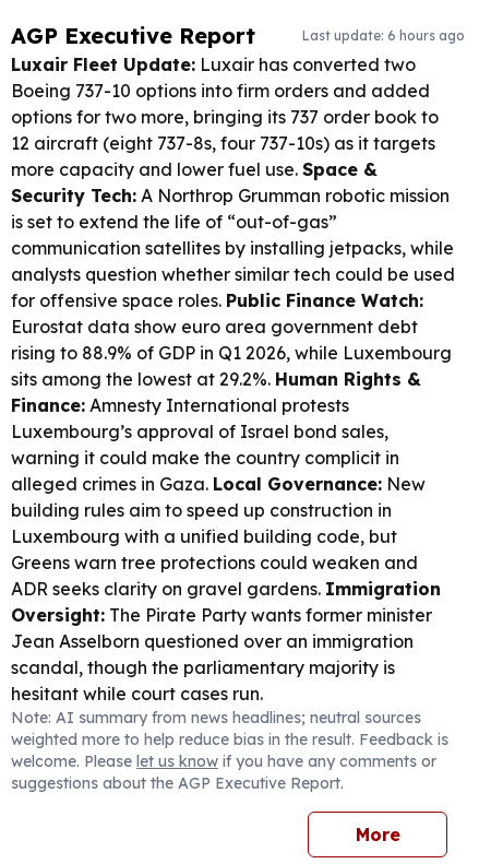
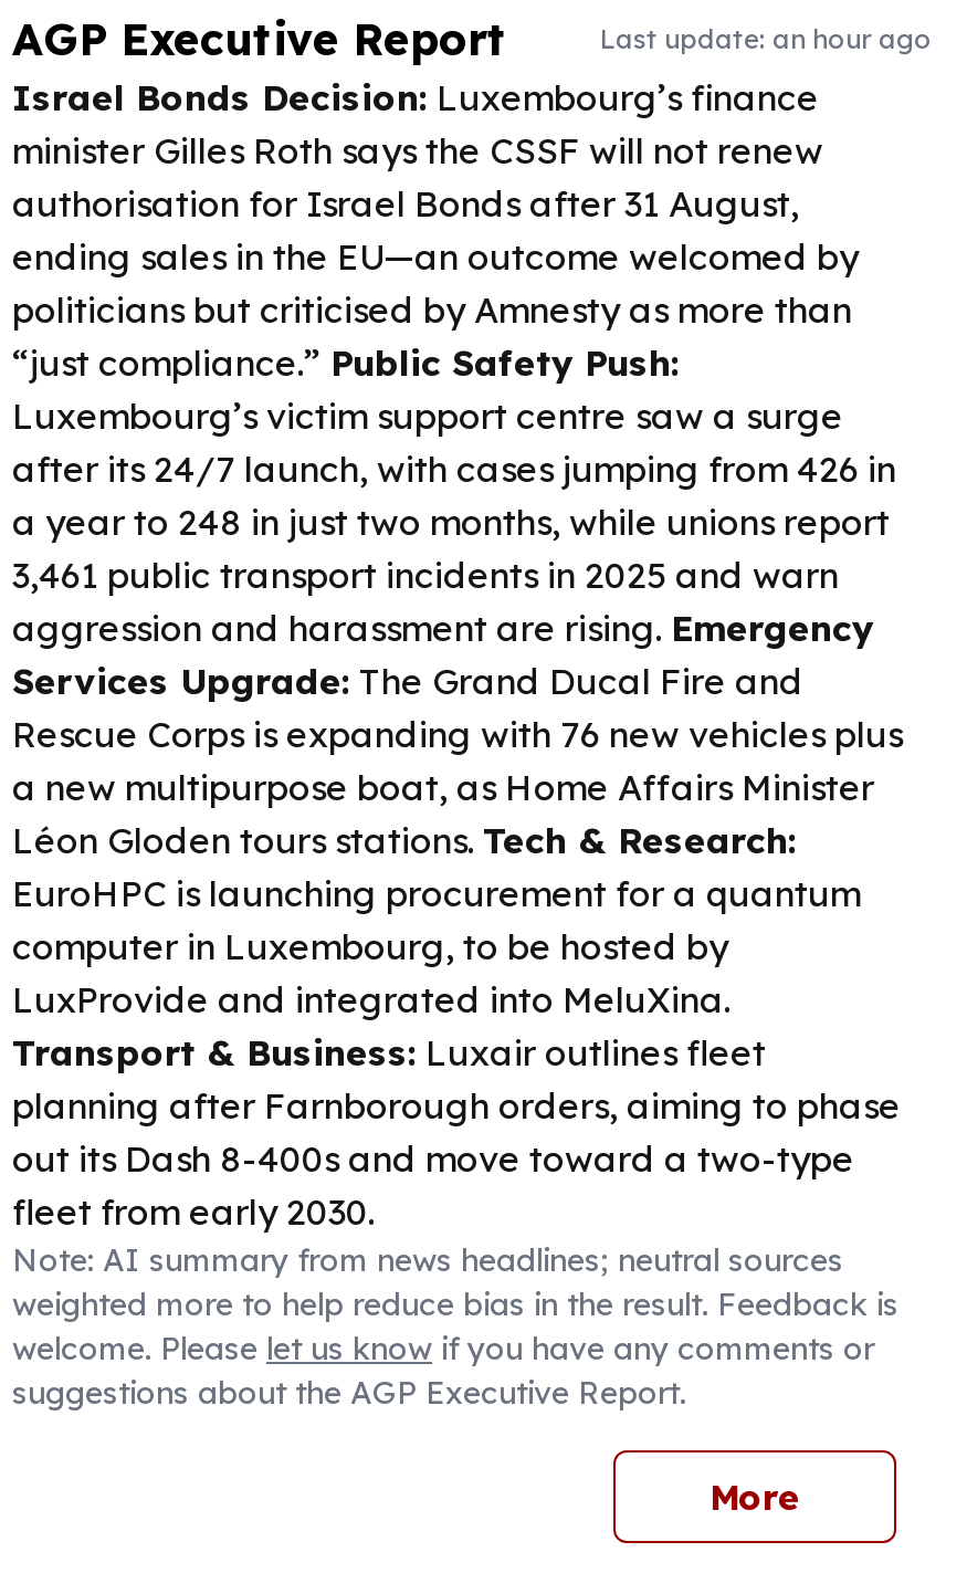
- Last update: 6 hours ago
- Luxair Fleet Update: Luxair has converted two
- Boeing 737-10 options into firm orders and added
- options for two more, bringing its 737 order book to
- 12 aircraft (eight 737-8s, four 737-10s) as it targets
- more capacity and lower fuel use. Space &
- Security Tech: A Northrop Grumman robotic mission
- is set to extend the life of “out-of-gas”
- communication satellites by installing jetpacks, while
- analysts question whether similar tech could be used
- for offensive space roles. Public Finance Watch:
- Eurostat data show euro area government debt
- rising to 88.9% of GDP in Q1 2026, while Luxembourg
- sits among the lowest at 29.2%. Human Rights &
- Finance: Amnesty International protests
- Luxembourg’s approval of Israel bond sales,
- warning it could make the country complicit in
- alleged crimes in Gaza. Local Governance: New
- building rules aim to speed up construction in
- Luxembourg with a unified building code, but
- Greens warn tree protections could weaken and
- ADR seeks clarity on gravel gardens. Immigration
- Oversight: The Pirate Party wants former minister
- Jean Asselborn questioned over an immigration
- scandal, though the parliamentary majority is
- hesitant while court cases run.
+ Last update: an hour ago
+ Israel Bonds Decision: Luxembourg’s finance
+ minister Gilles Roth says the CSSF will not renew
+ authorisation for Israel Bonds after 31 August,
+ ending sales in the EU—an outcome welcomed by
+ politicians but criticised by Amnesty as more than
+ “just compliance.” Public Safety Push:
+ Luxembourg’s victim support centre saw a surge
+ after its 24/7 launch, with cases jumping from 426 in
+ a year to 248 in just two months, while unions report
+ 3,461 public transport incidents in 2025 and warn
+ aggression and harassment are rising. Emergency
+ Services Upgrade: The Grand Ducal Fire and
+ Rescue Corps is expanding with 76 new vehicles plus
+ a new multipurpose boat, as Home Affairs Minister
+ Léon Gloden tours stations. Tech & Research:
+ EuroHPC is launching procurement for a quantum
+ computer in Luxembourg, to be hosted by
+ LuxProvide and integrated into MeluXina.
+ Transport & Business: Luxair outlines fleet
+ planning after Farnborough orders, aiming to phase
+ out its Dash 8-400s and move toward a two-type
+ fleet from early 2030.
